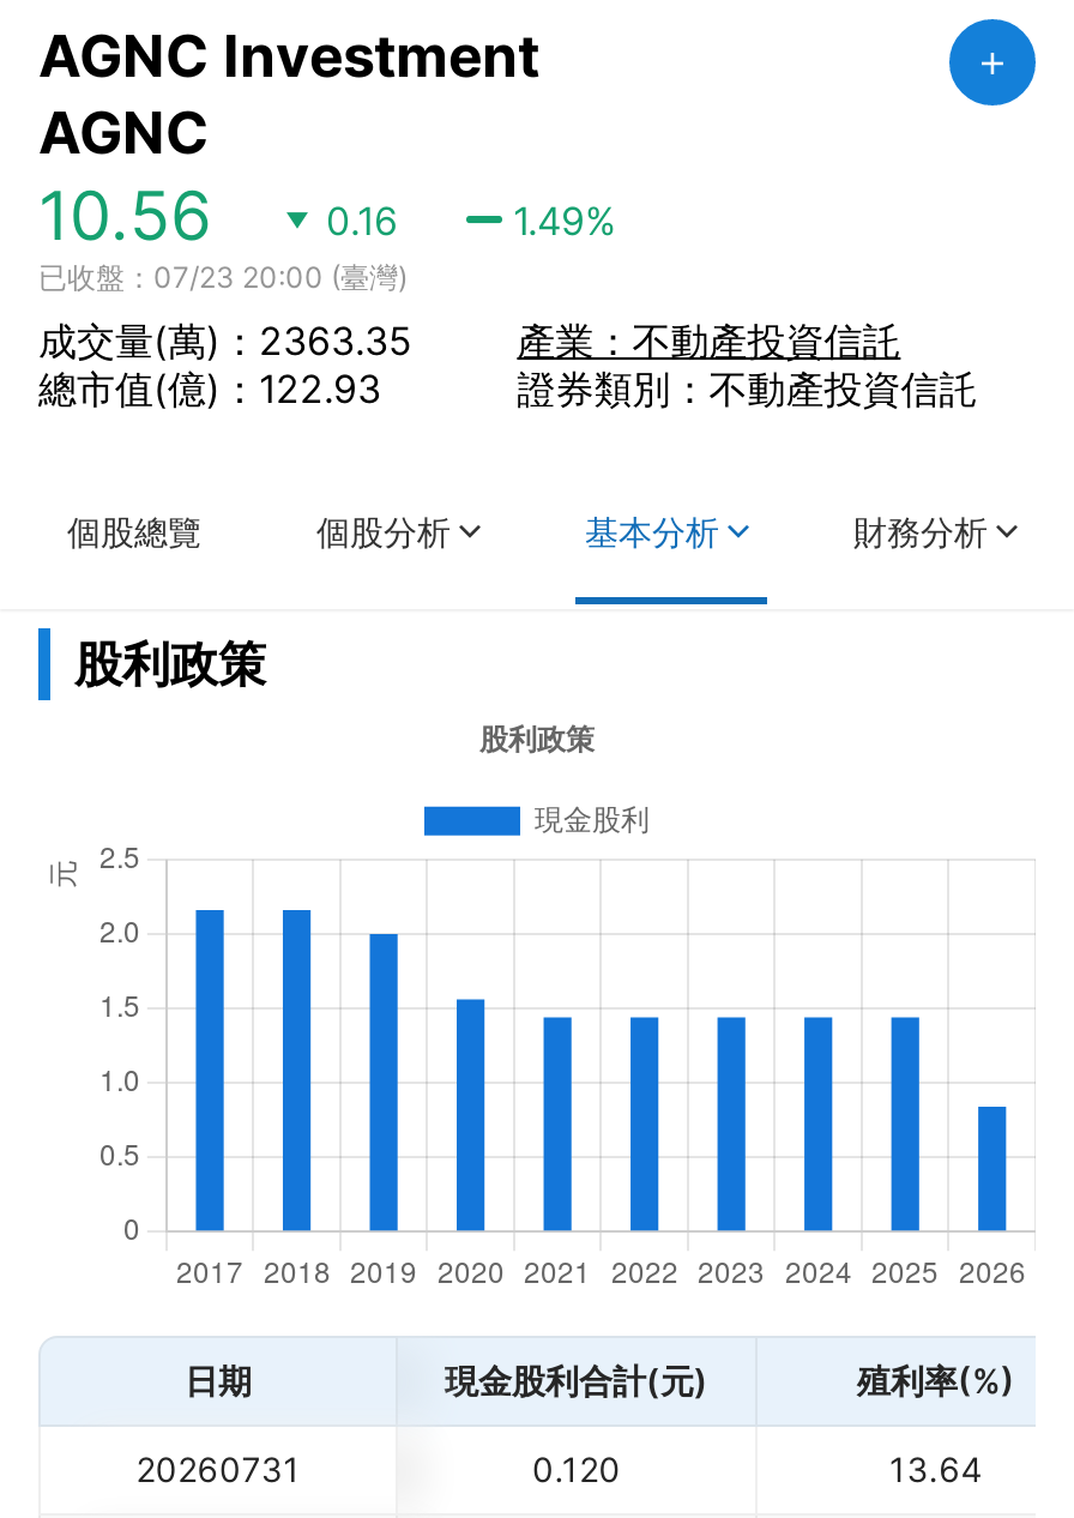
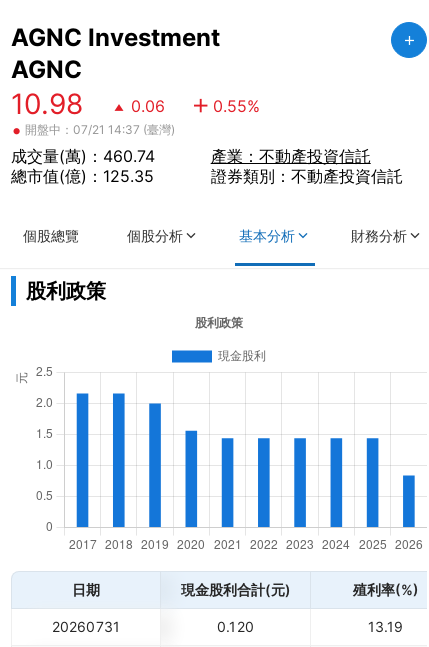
- 10.56
- 0.16
- 1.49%
- 已收盤：07/23 20:00 (臺灣)
- 成交量(萬)：2363.35
- 總市值(億)：122.93
+ 10.98
+ 0.06
+ 0.55%
+ •開盤中：07/21 14:37 (臺灣)
+ 成交量(萬)：460.74
+ 總市值(億)：125.35

- 13.64
+ 13.19
